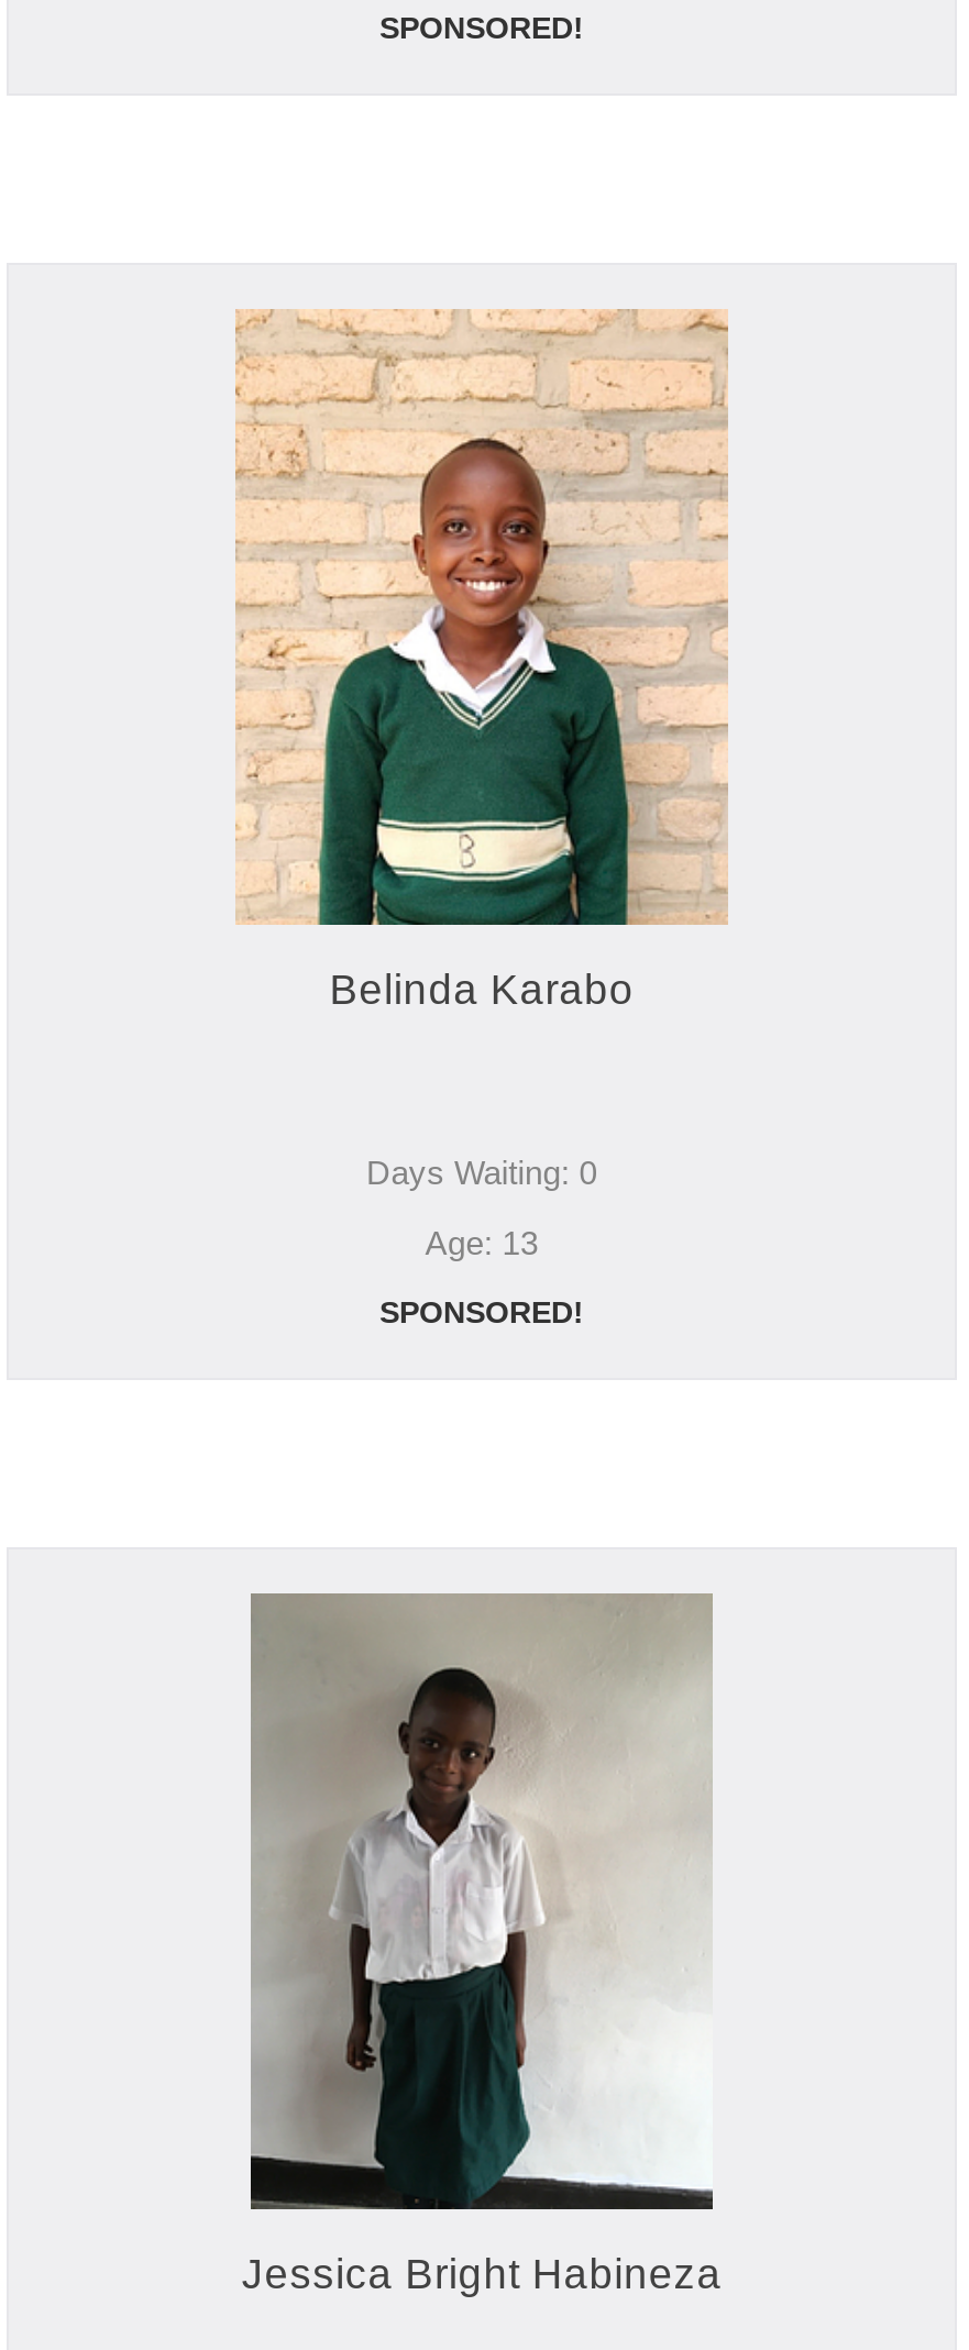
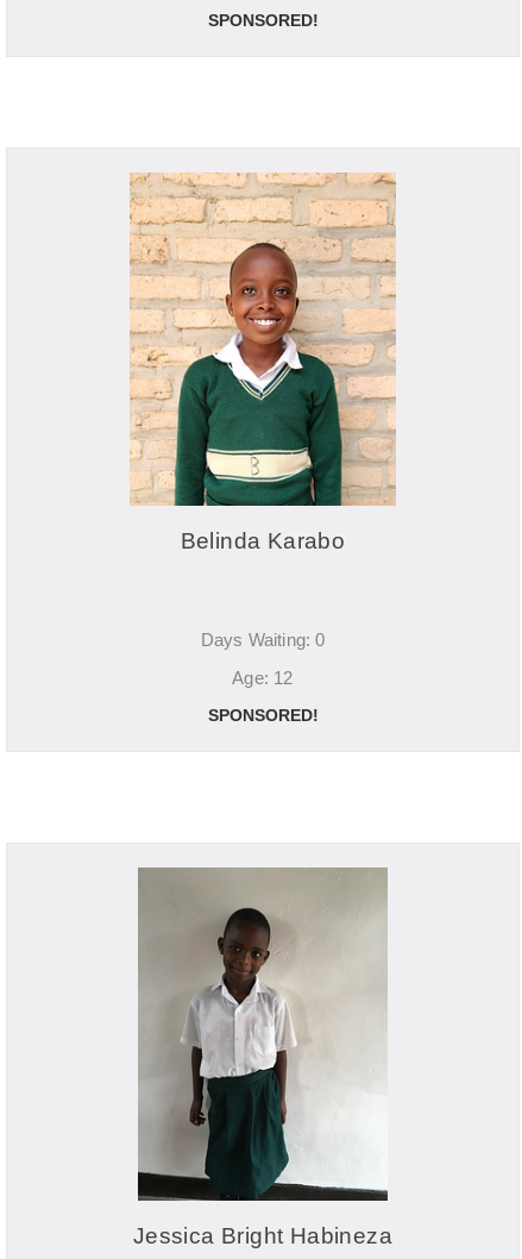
- Age: 13
+ Age: 12
